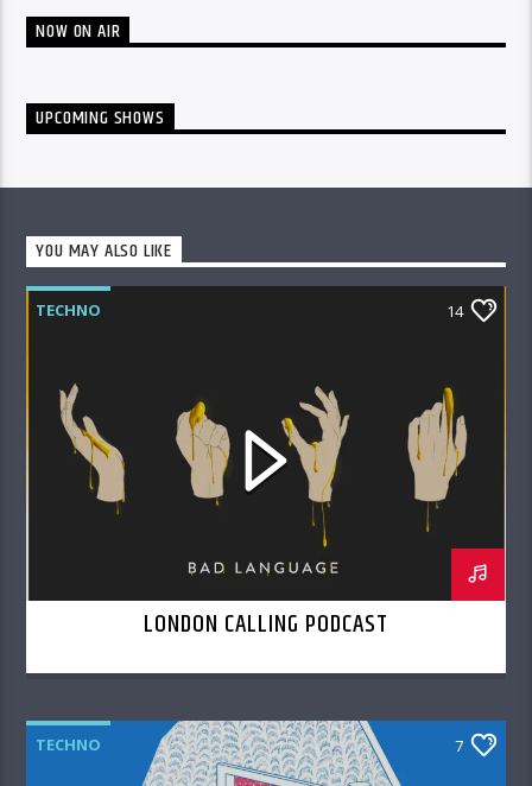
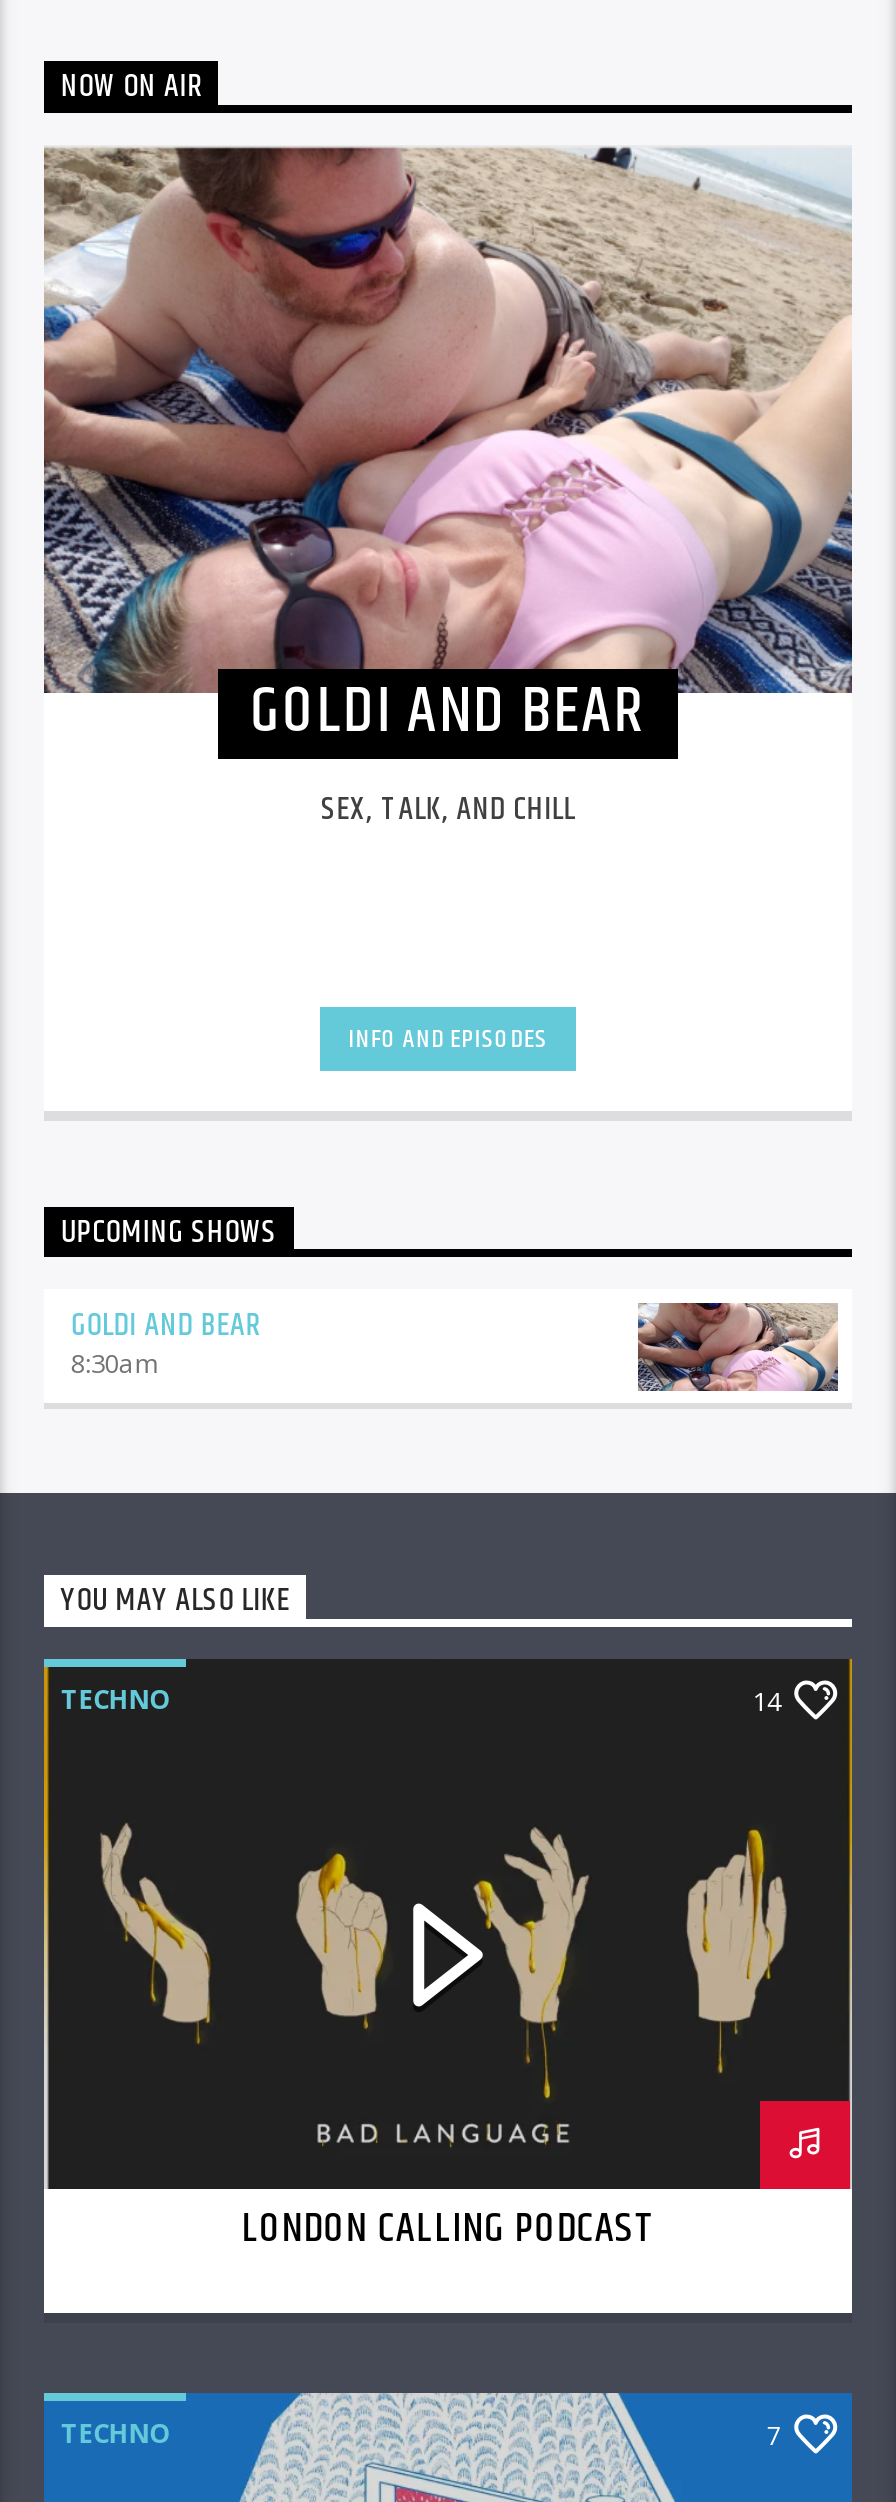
+ [image]
+ GOLDI AND BEAR
+ SEX, TALK, AND CHILL

+ INFO AND EPISODES

+ GOLDI AND BEAR
+ 8:30am
